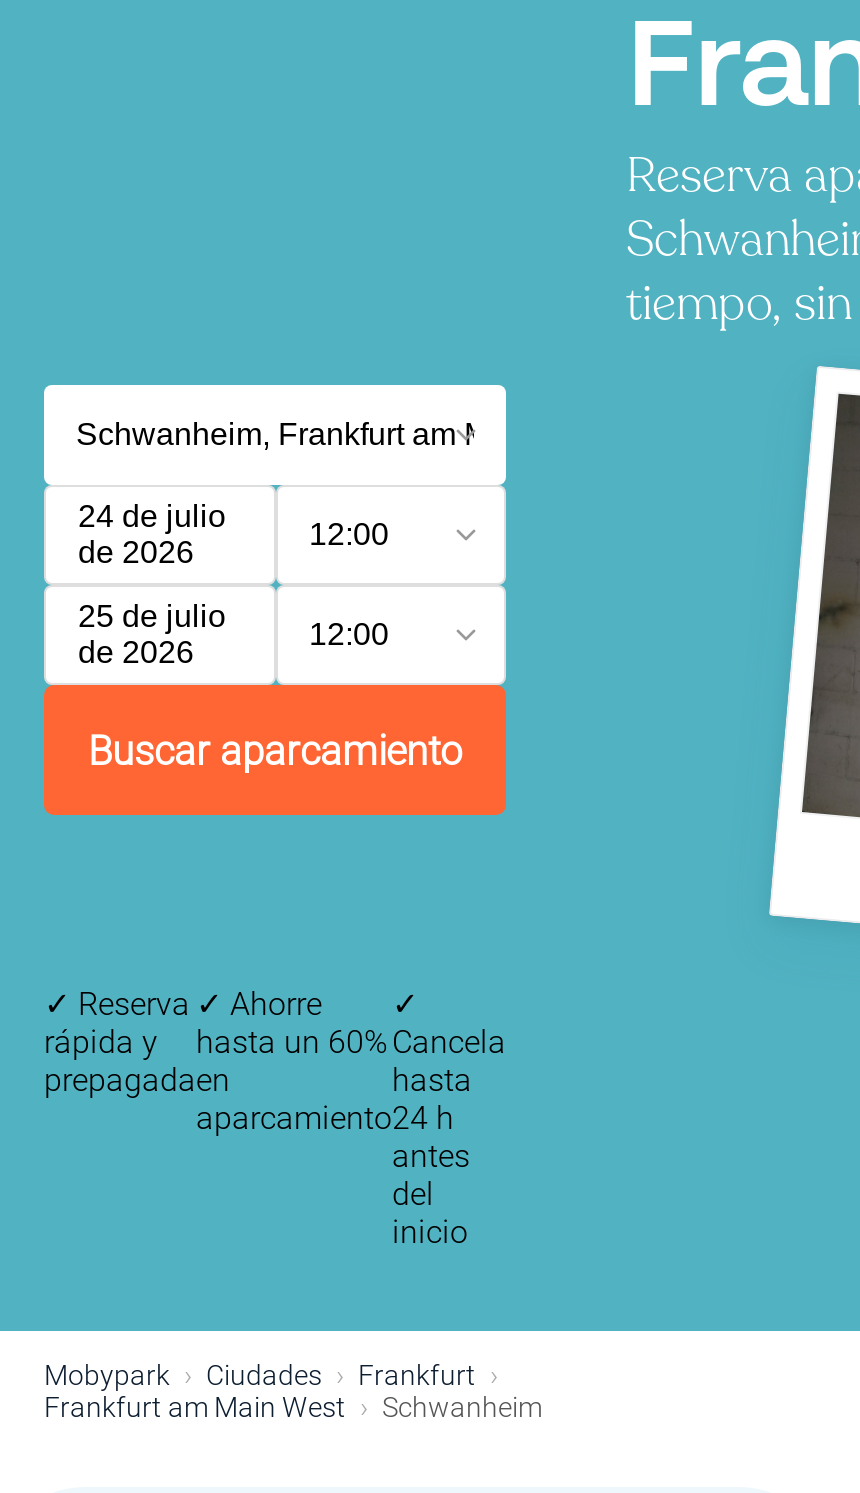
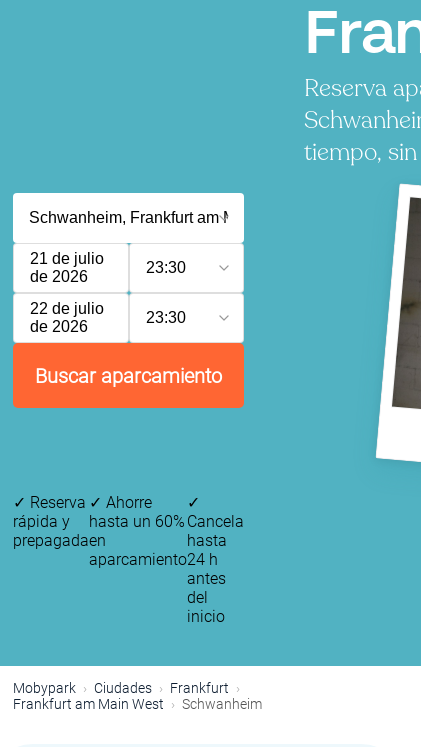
- 24 de julio
+ 21 de julio

- 12:00
+ 23:30

- 25 de julio
+ 22 de julio

- 12:00
+ 23:30
